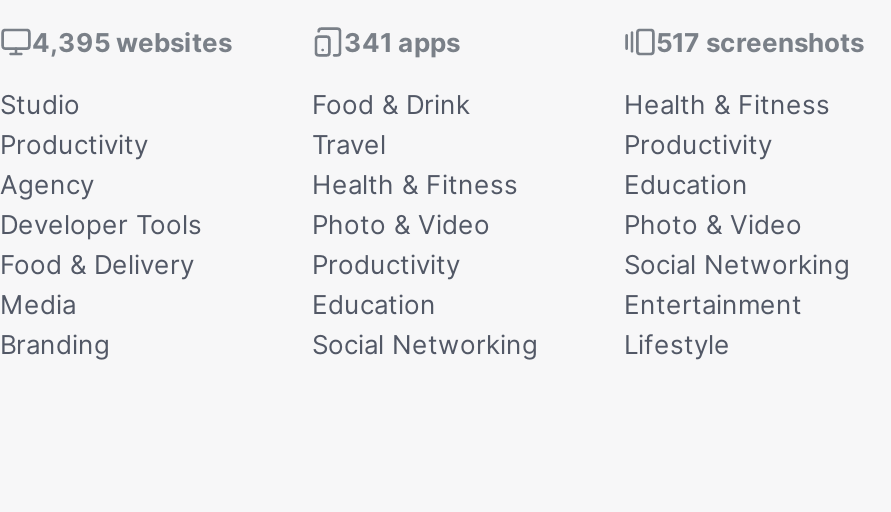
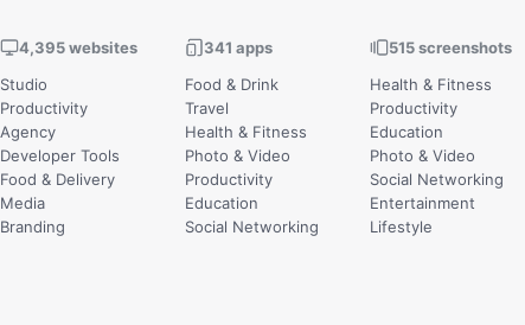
- 517 screenshots
+ 515 screenshots
